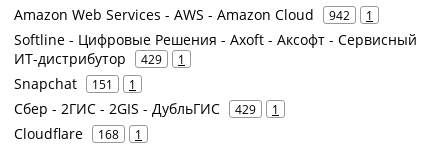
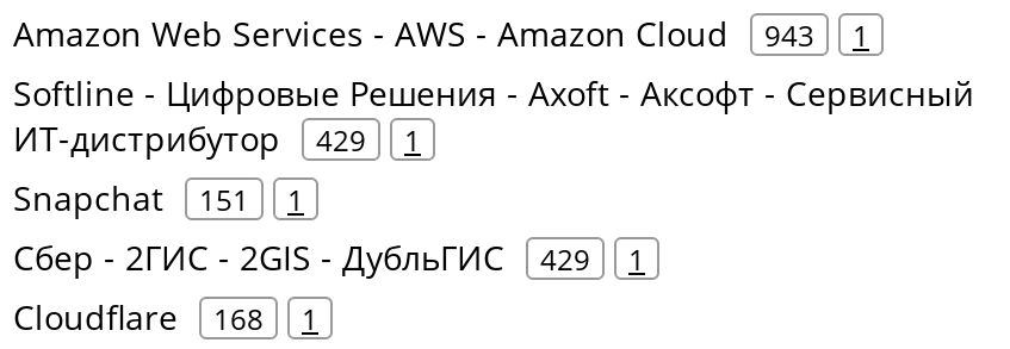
- Amazon Web Services - AWS - Amazon Cloud 942 1
+ Amazon Web Services - AWS - Amazon Cloud 943 1
